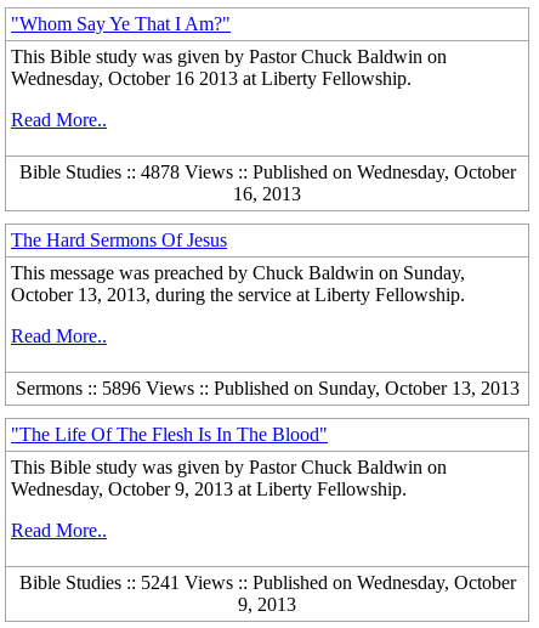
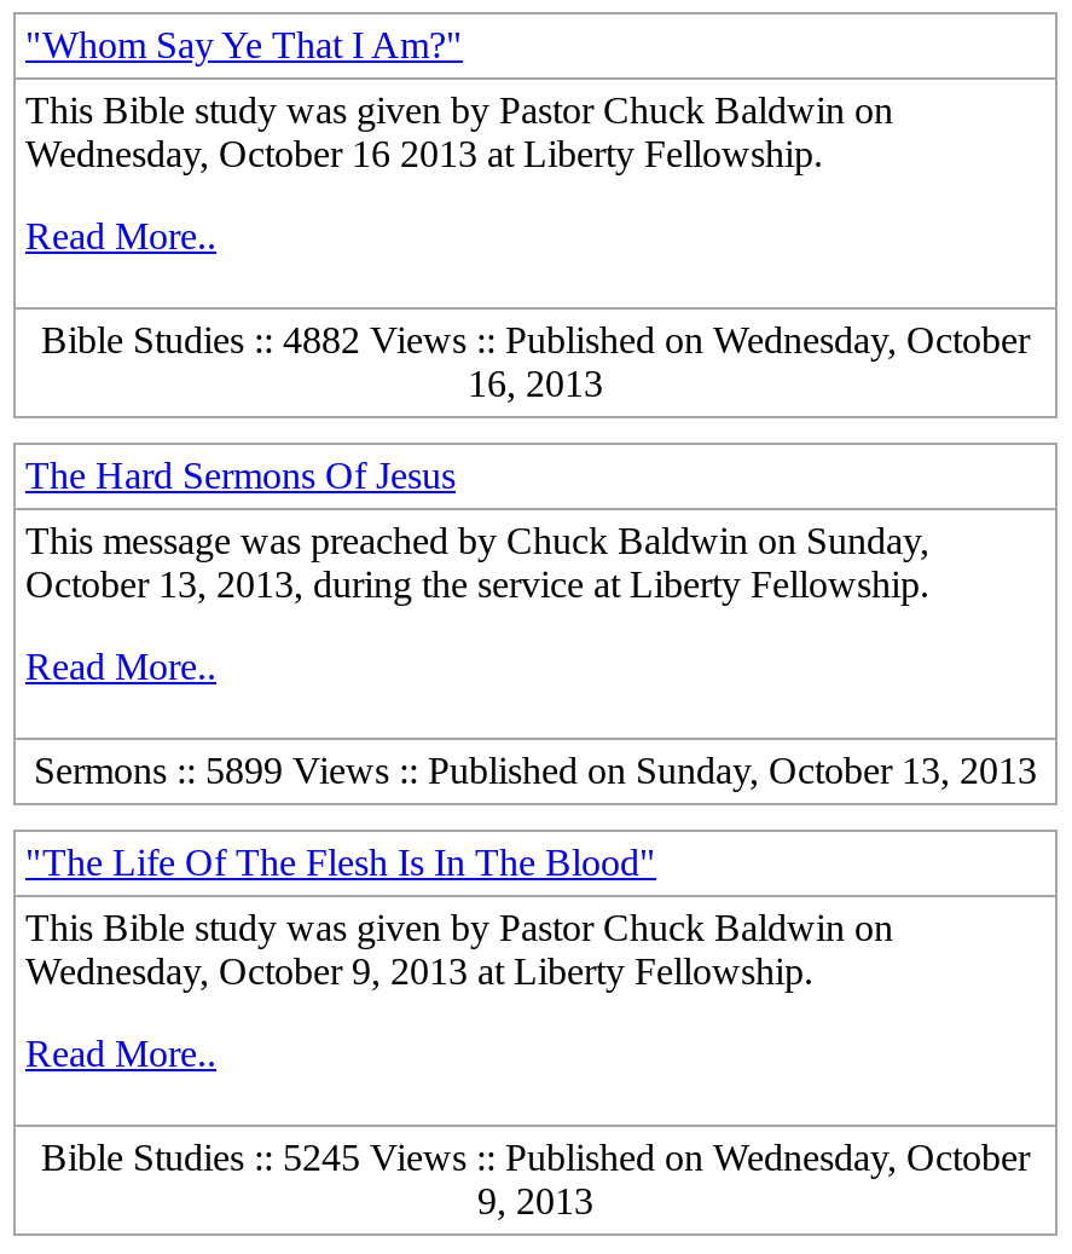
- Bible Studies :: 4878 Views :: Published on Wednesday, October
+ Bible Studies :: 4882 Views :: Published on Wednesday, October

- Sermons :: 5896 Views :: Published on Sunday, October 13, 2013
+ Sermons :: 5899 Views :: Published on Sunday, October 13, 2013

- Bible Studies :: 5241 Views :: Published on Wednesday, October
+ Bible Studies :: 5245 Views :: Published on Wednesday, October
